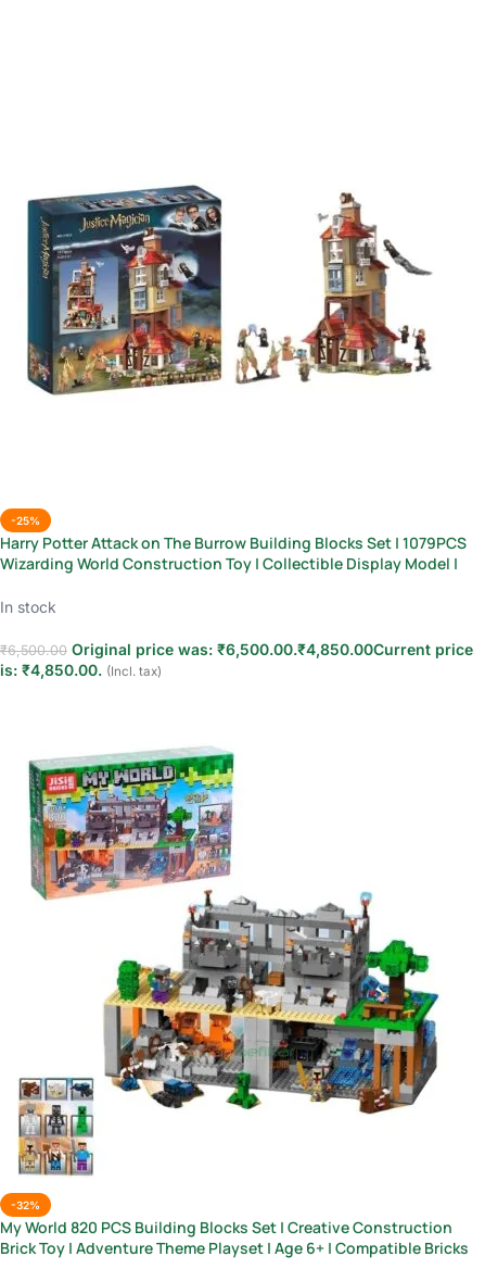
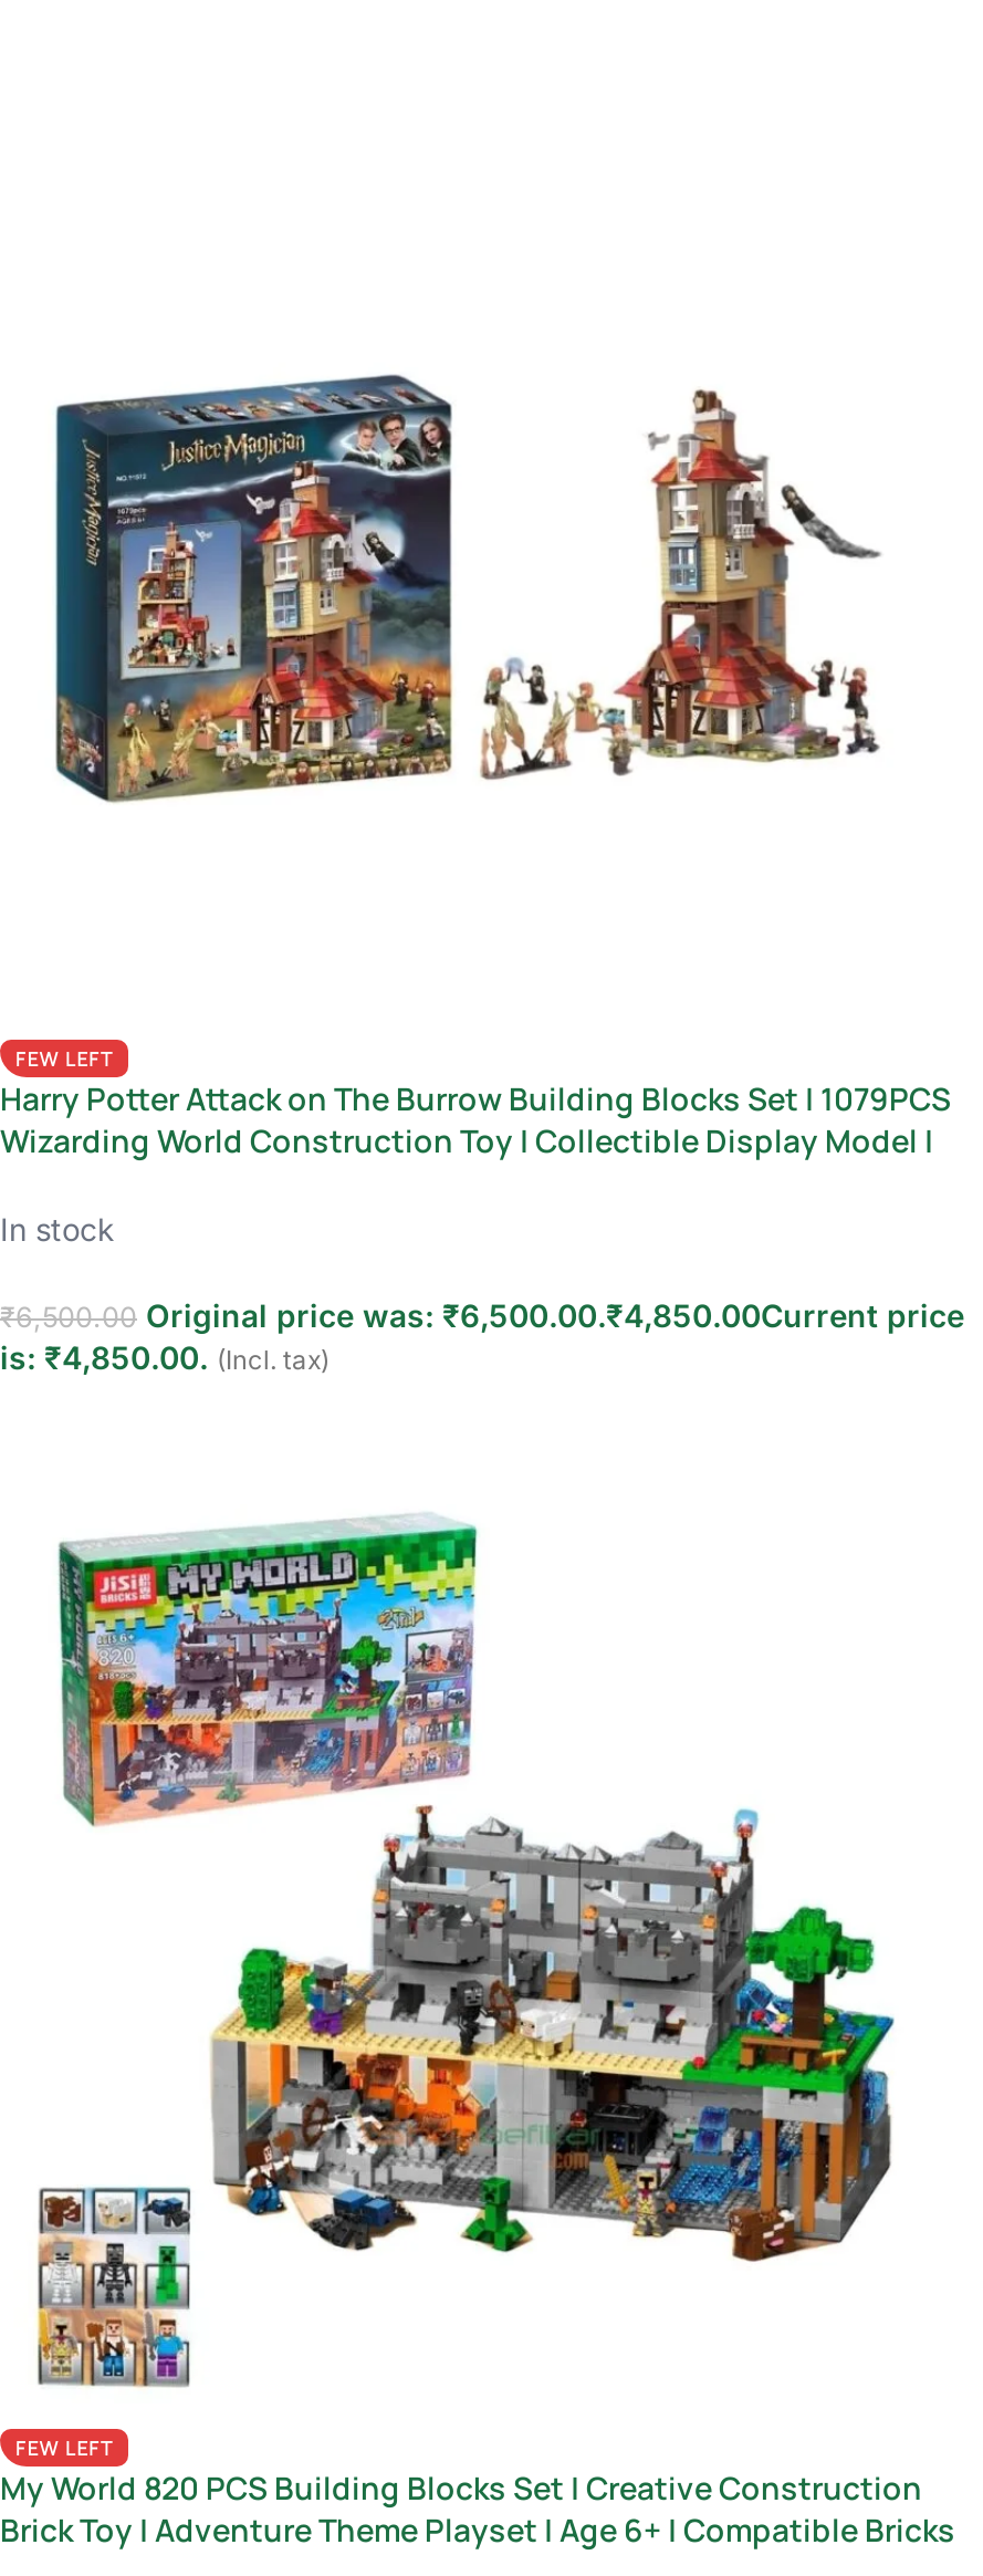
- -25%
+ FEW LEFT

- -32%
+ FEW LEFT
